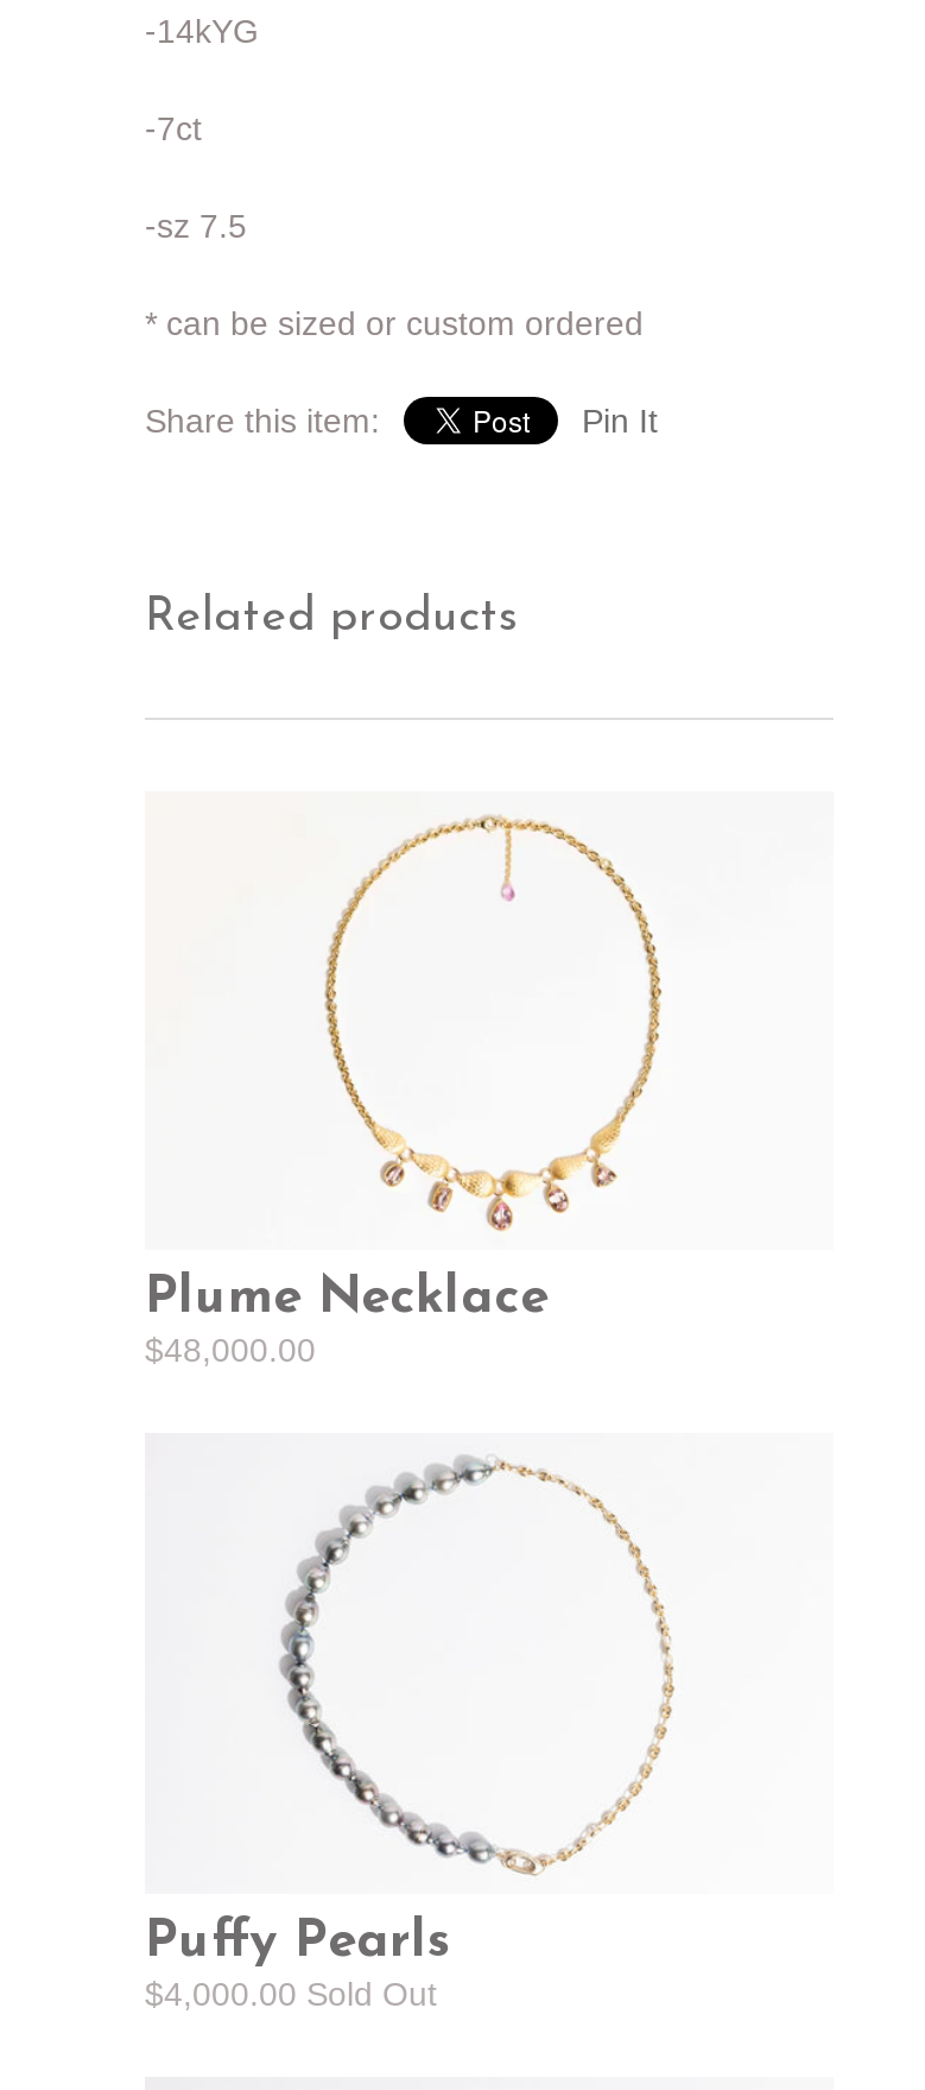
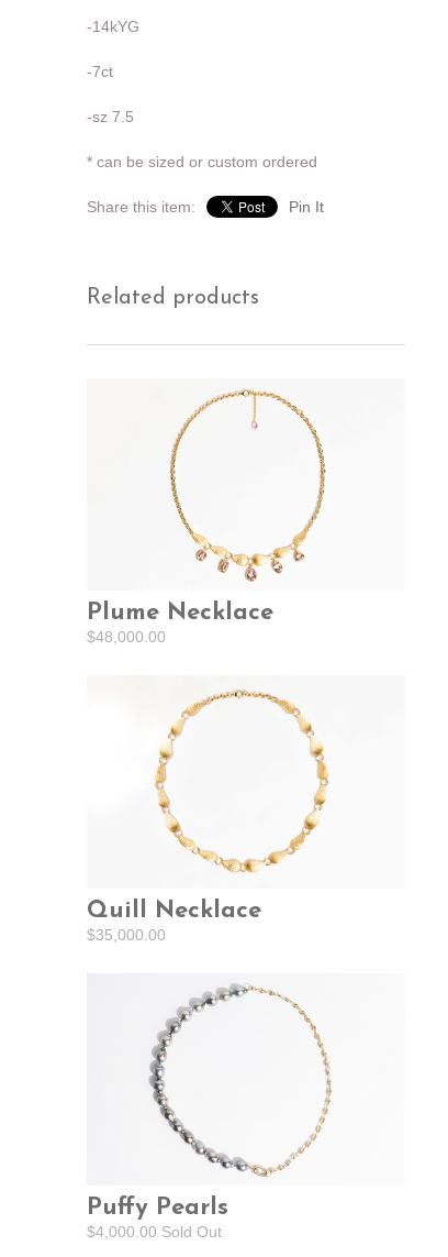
+ [image]
+ Quill Necklace
+ $35,000.00
